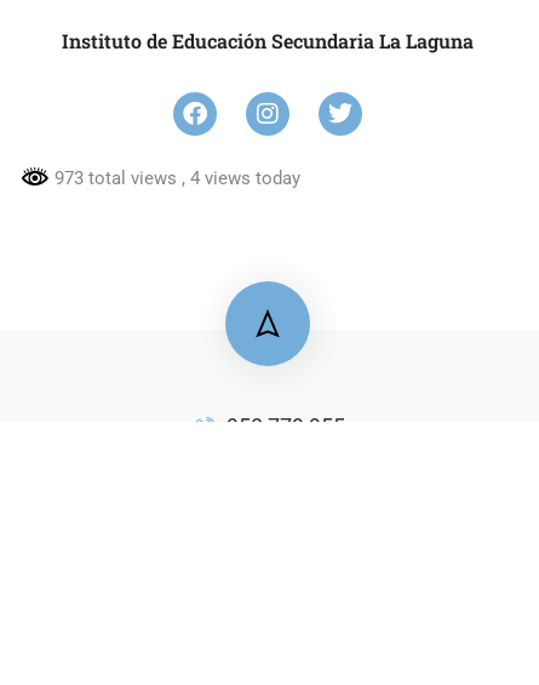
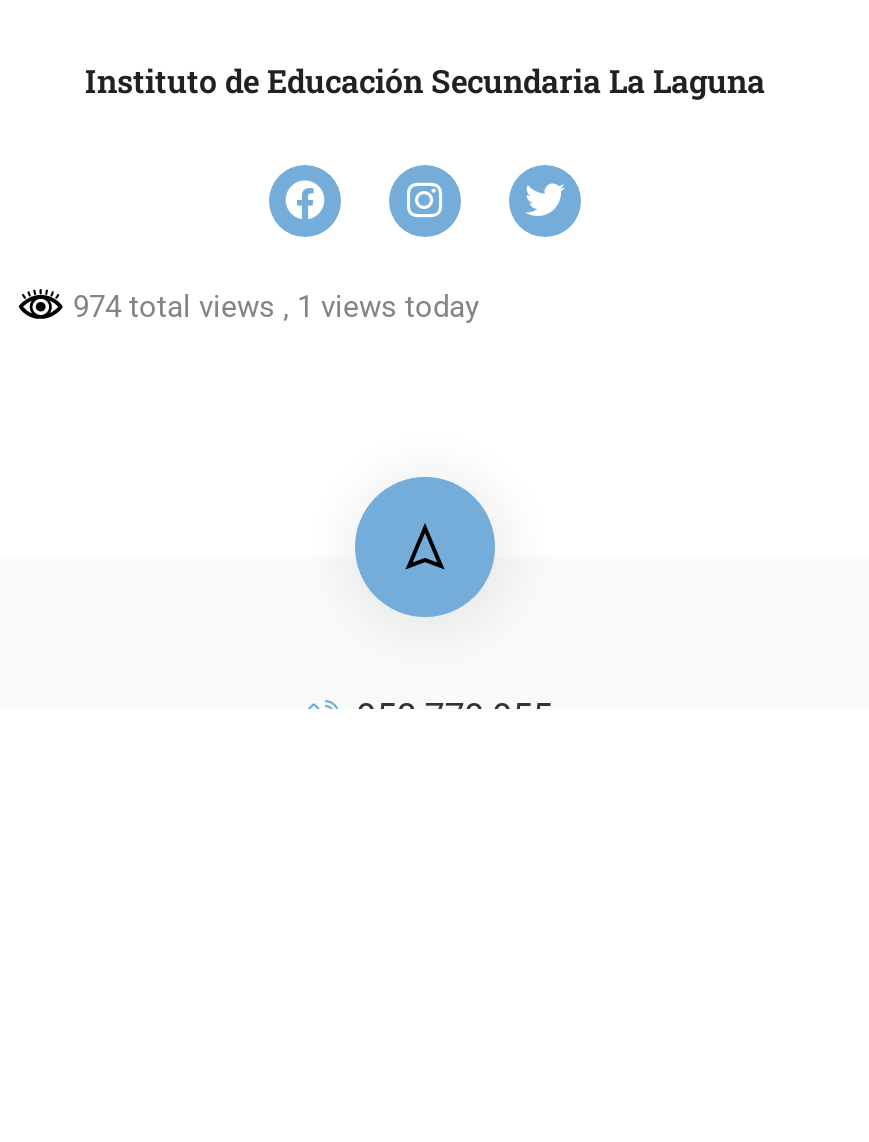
- 973 total views, 4 views today
+ 974 total views, 1 views today
